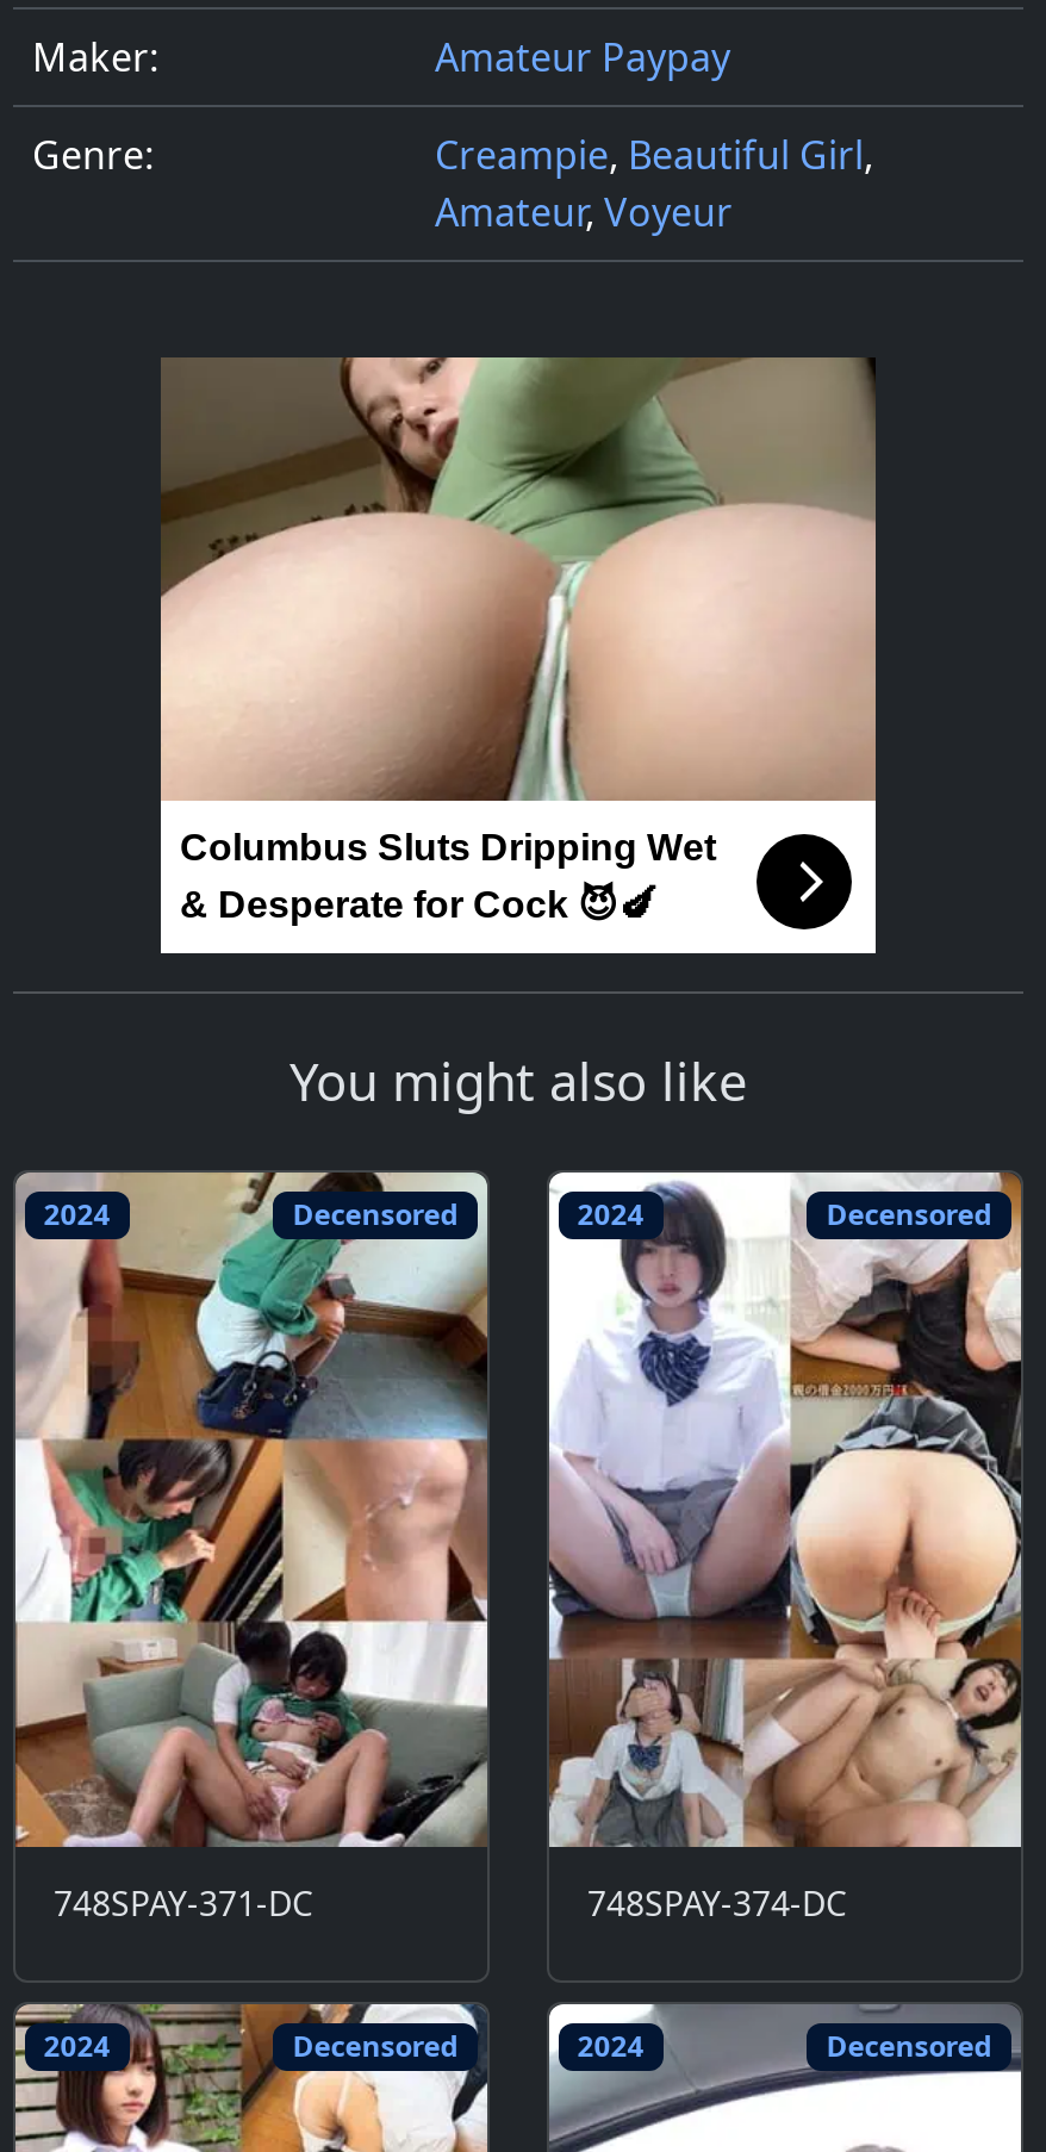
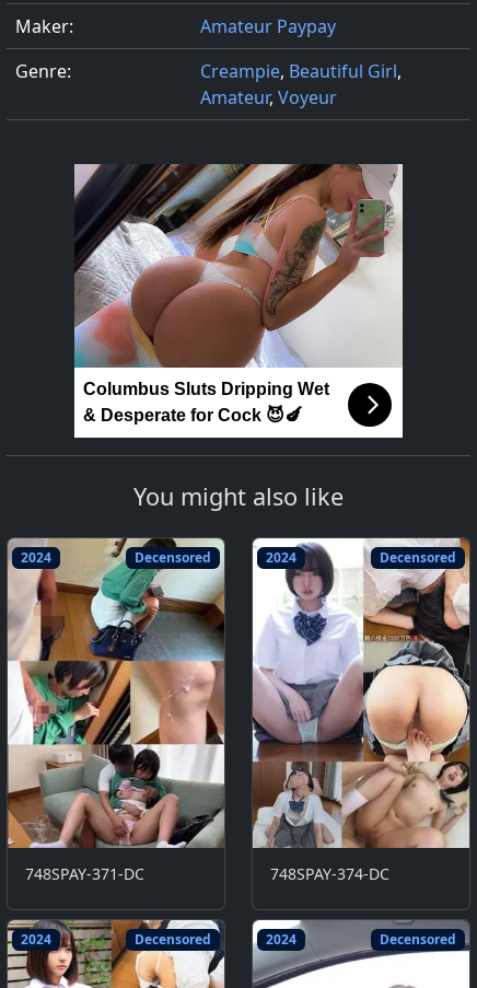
- [image]
+ [image]
